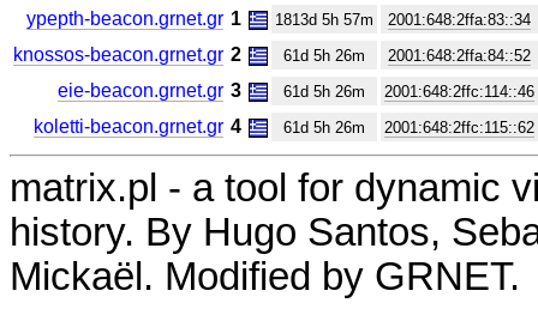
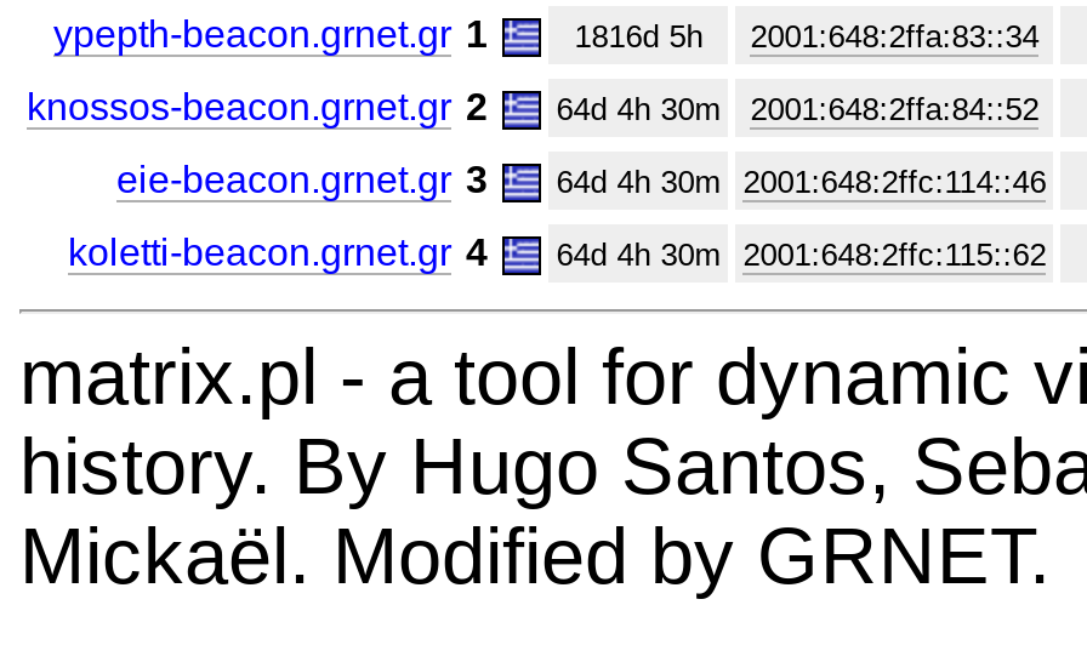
- 1813d 5h 57m
+ 1816d 5h

- 61d 5h 26m
+ 64d 4h 30m

- 61d 5h 26m
- 2001:648:2ffc:114::46
+ 64d 4h 30m 2001:648:2ffc:114::46

- 61d 5h 26m
- 2001:648:2ffc:115::62
+ 64d 4h 30m 2001:648:2ffc:115::62
